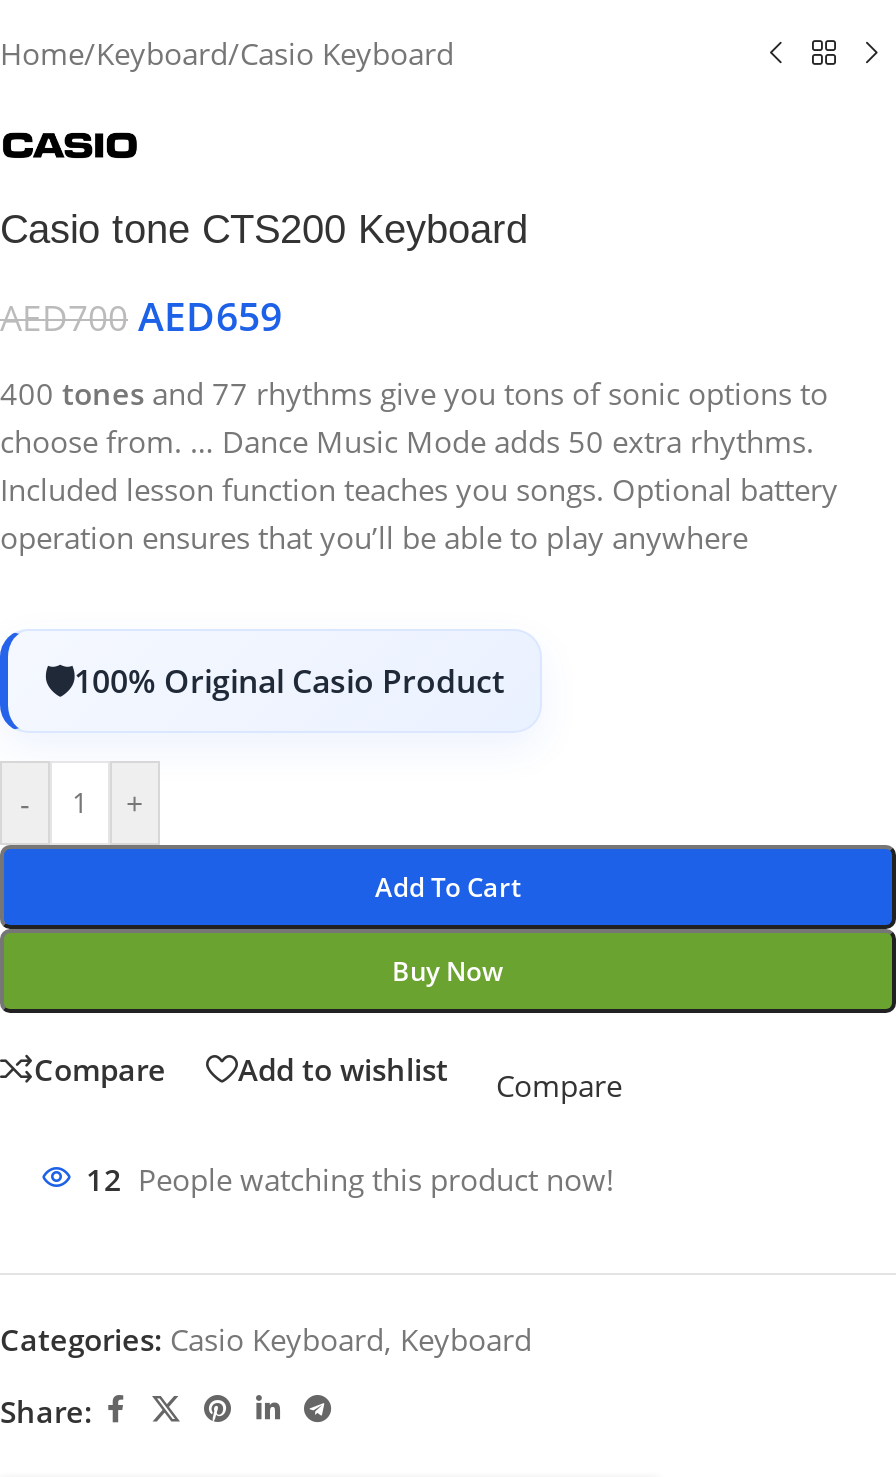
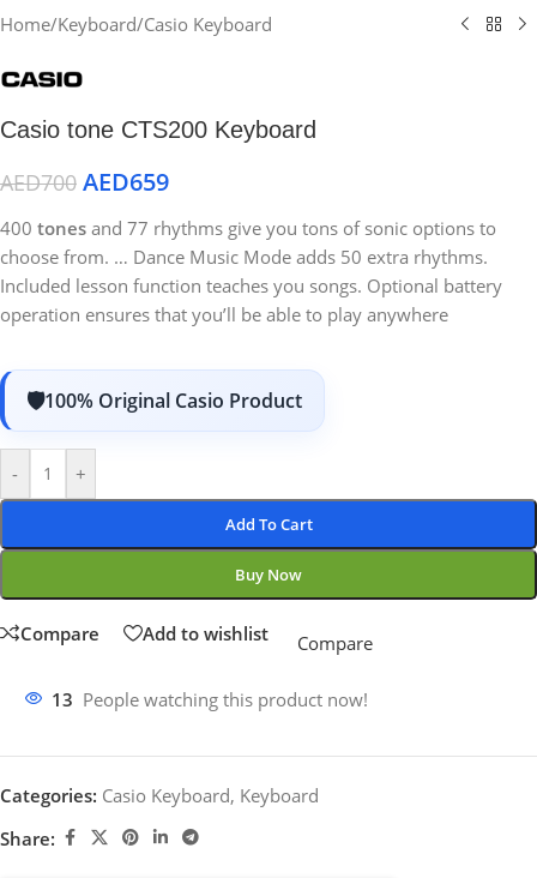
- 12 People watching this product now!
+ 13 People watching this product now!
